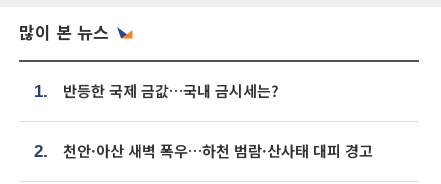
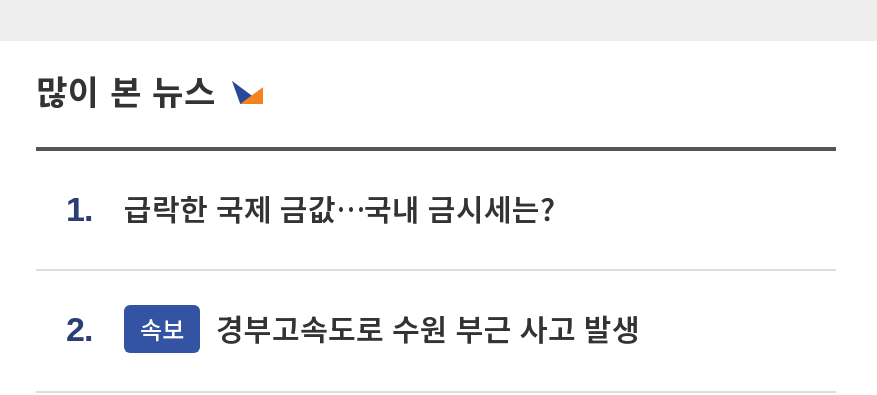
- 반등한 국제 금값…국내 금시세는?
+ 급락한 국제 금값…국내 금시세는?

- 천안·아산 새벽 폭우…하천 범람·산사태 대피 경고
+ 속보
+ 경부고속도로 수원 부근 사고 발생
